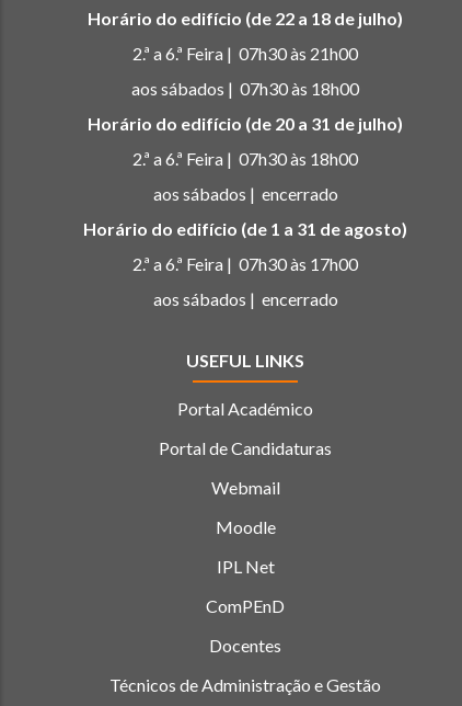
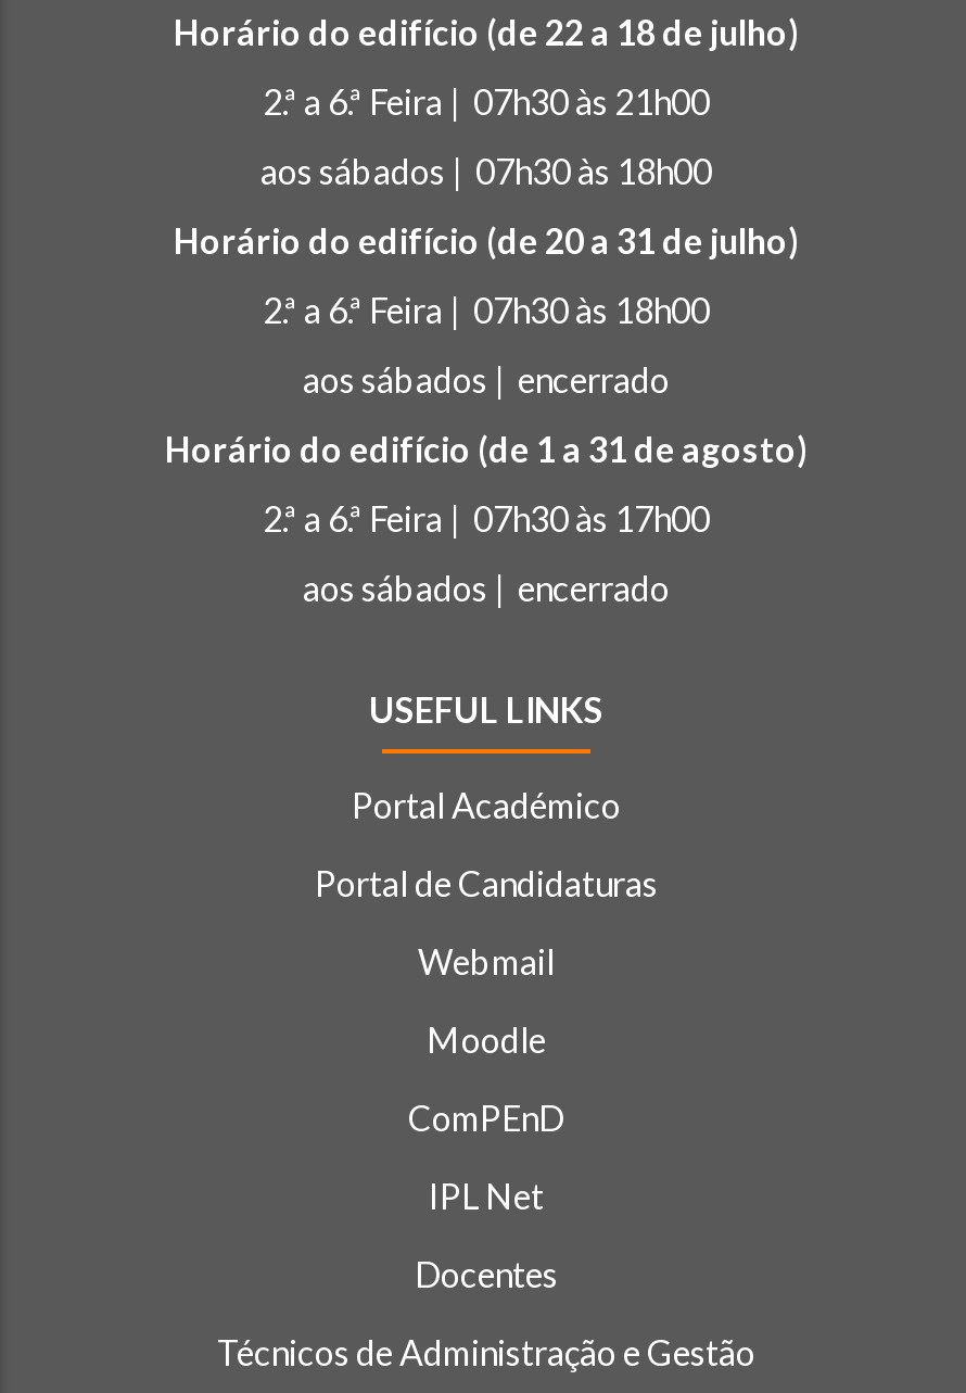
moved down: IPL Net

moved up: ComPEnD
